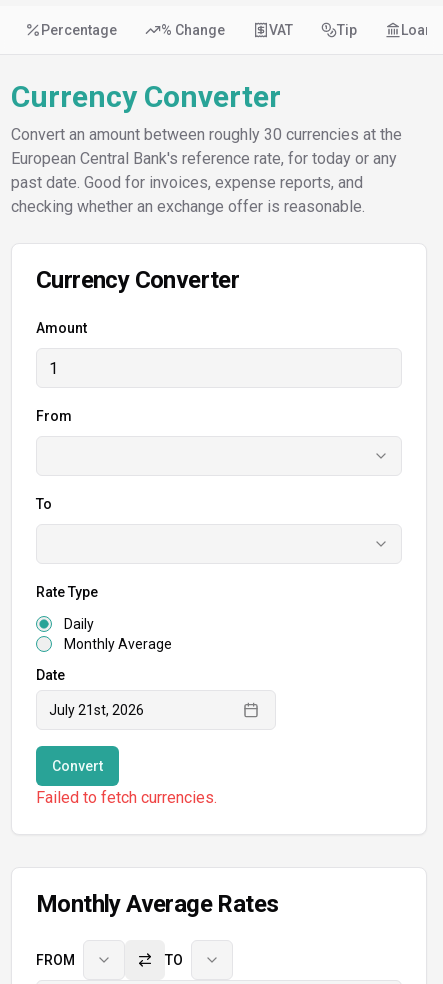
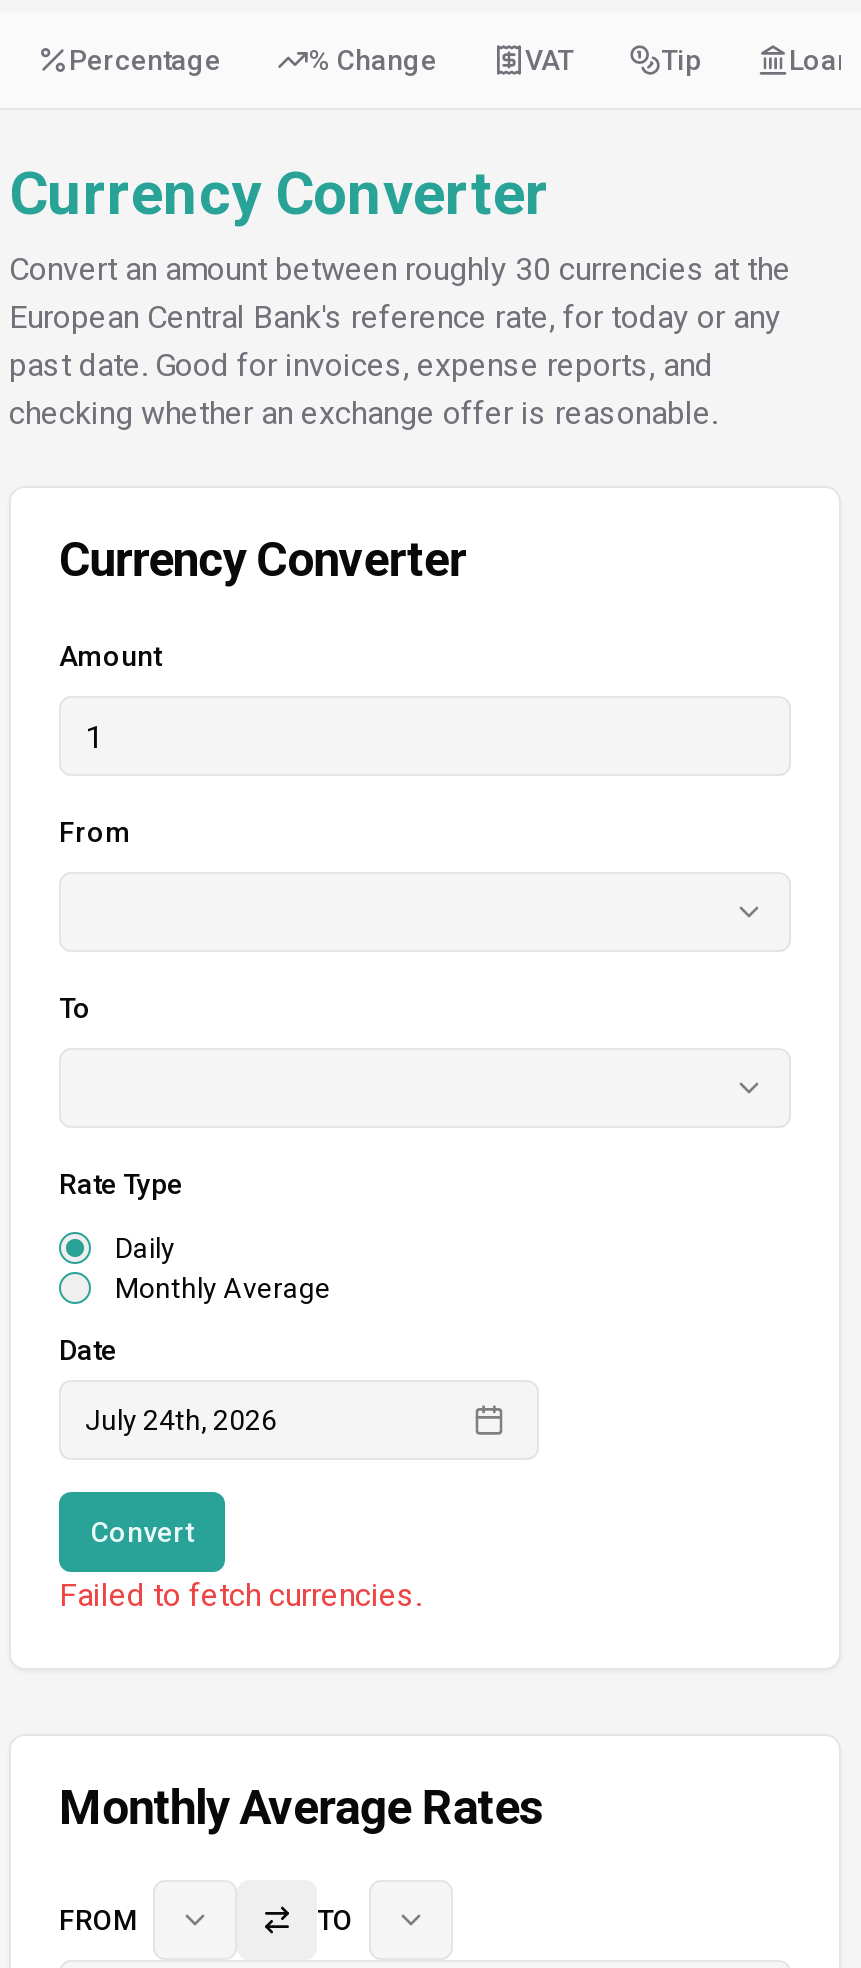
- July 21st, 2026
+ July 24th, 2026
